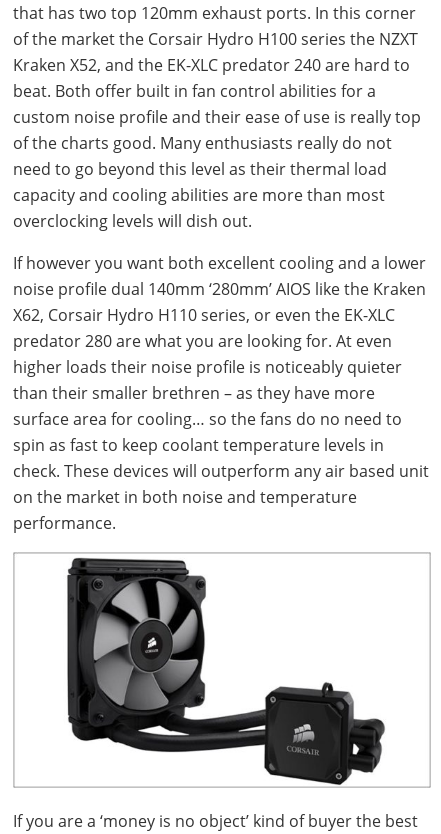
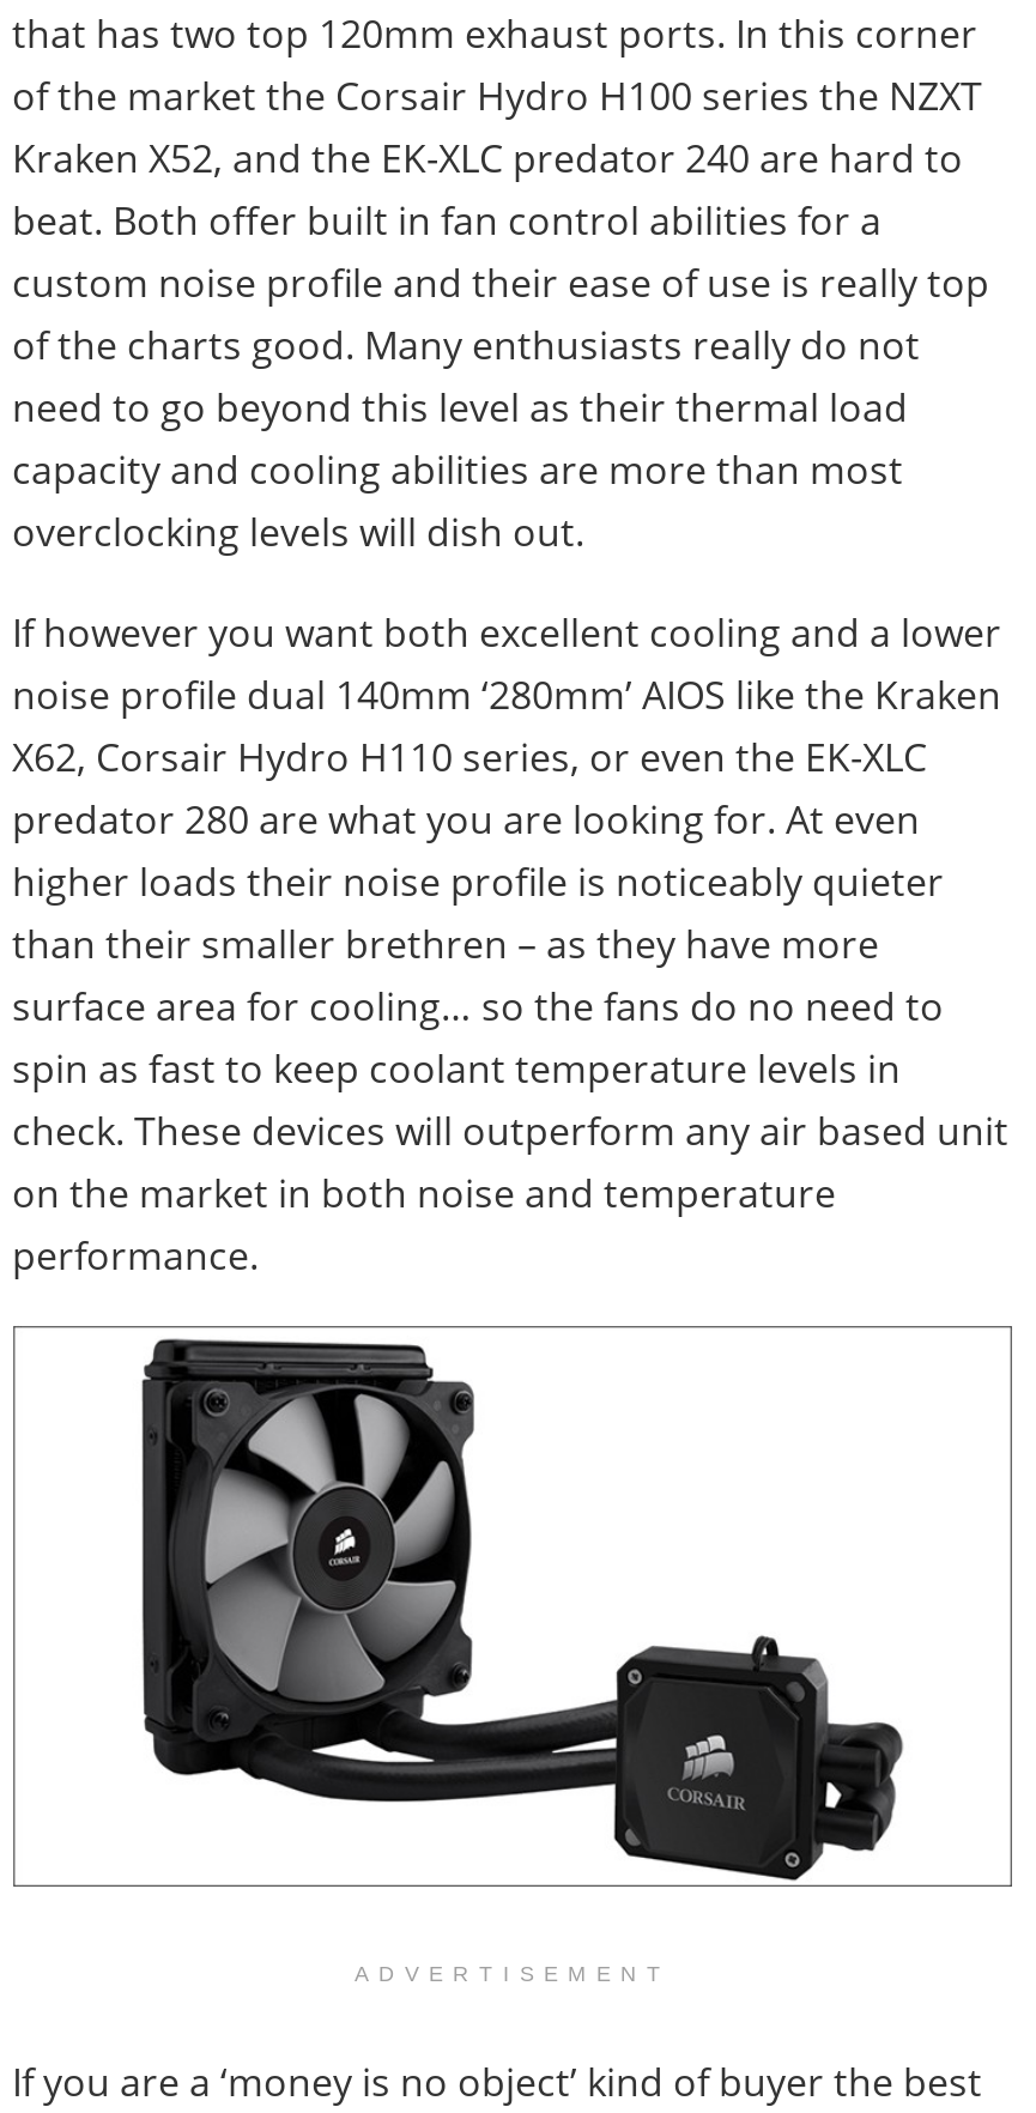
+ ADVERTISEMENT
